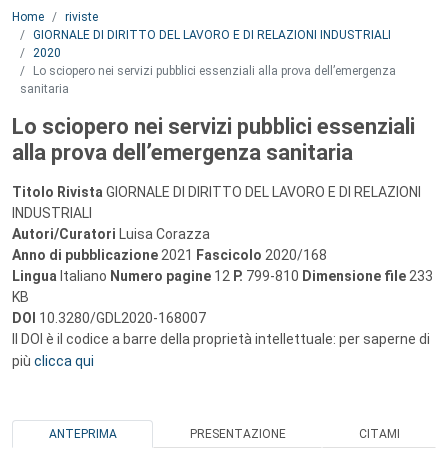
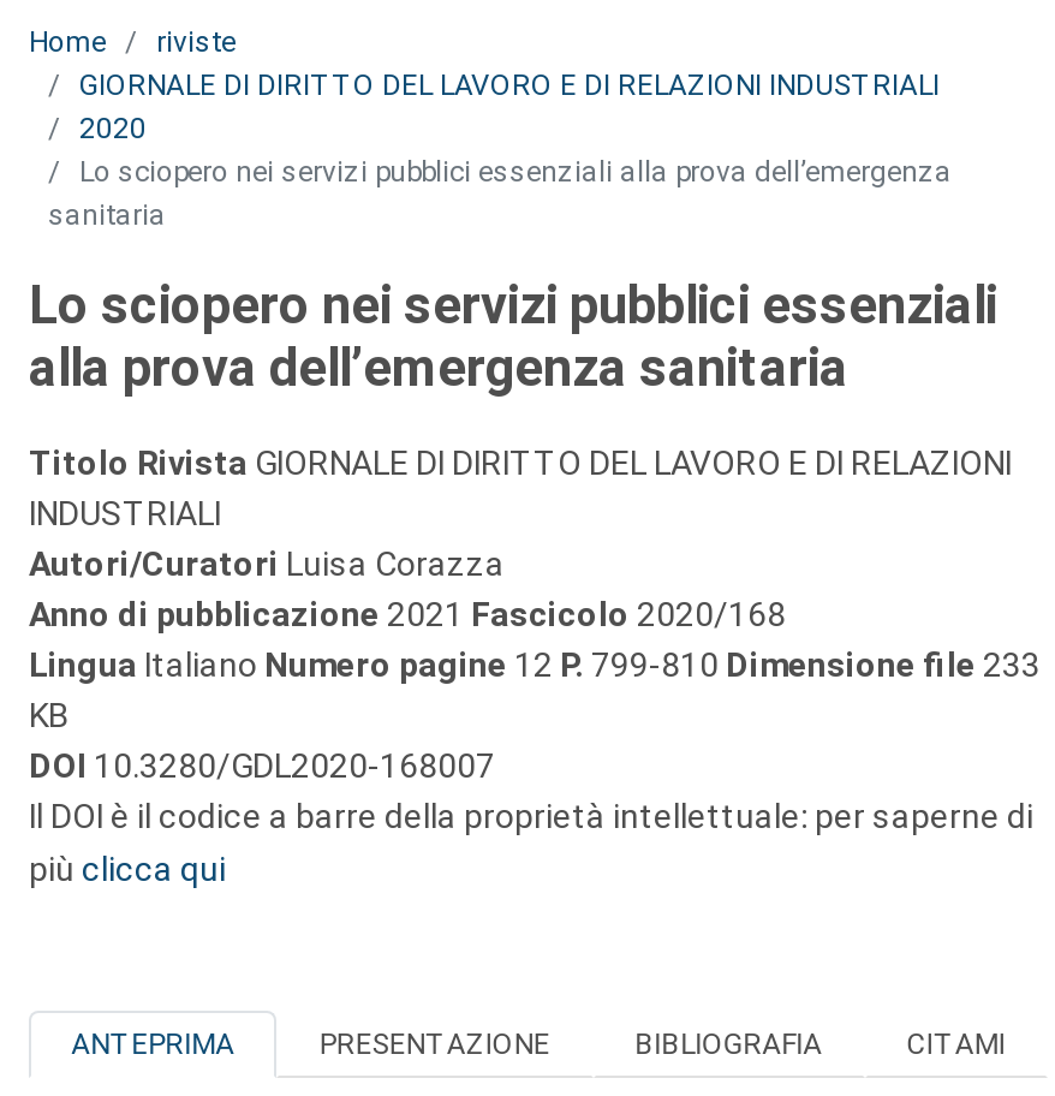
+ BIBLIOGRAFIA
